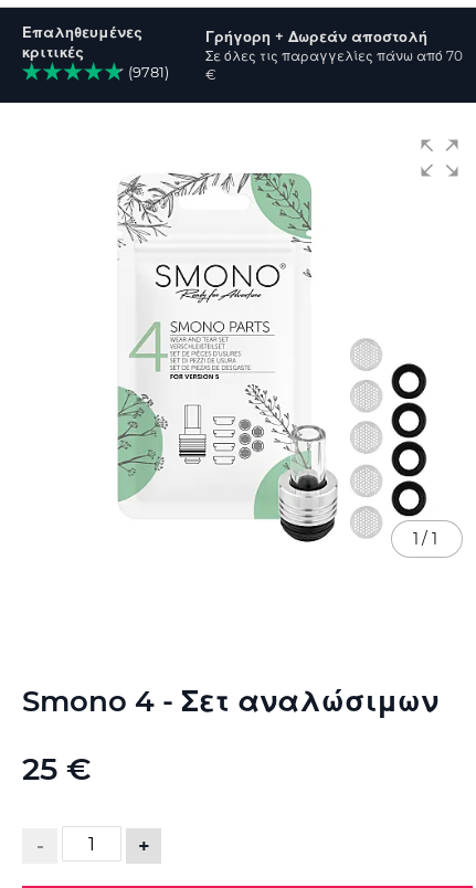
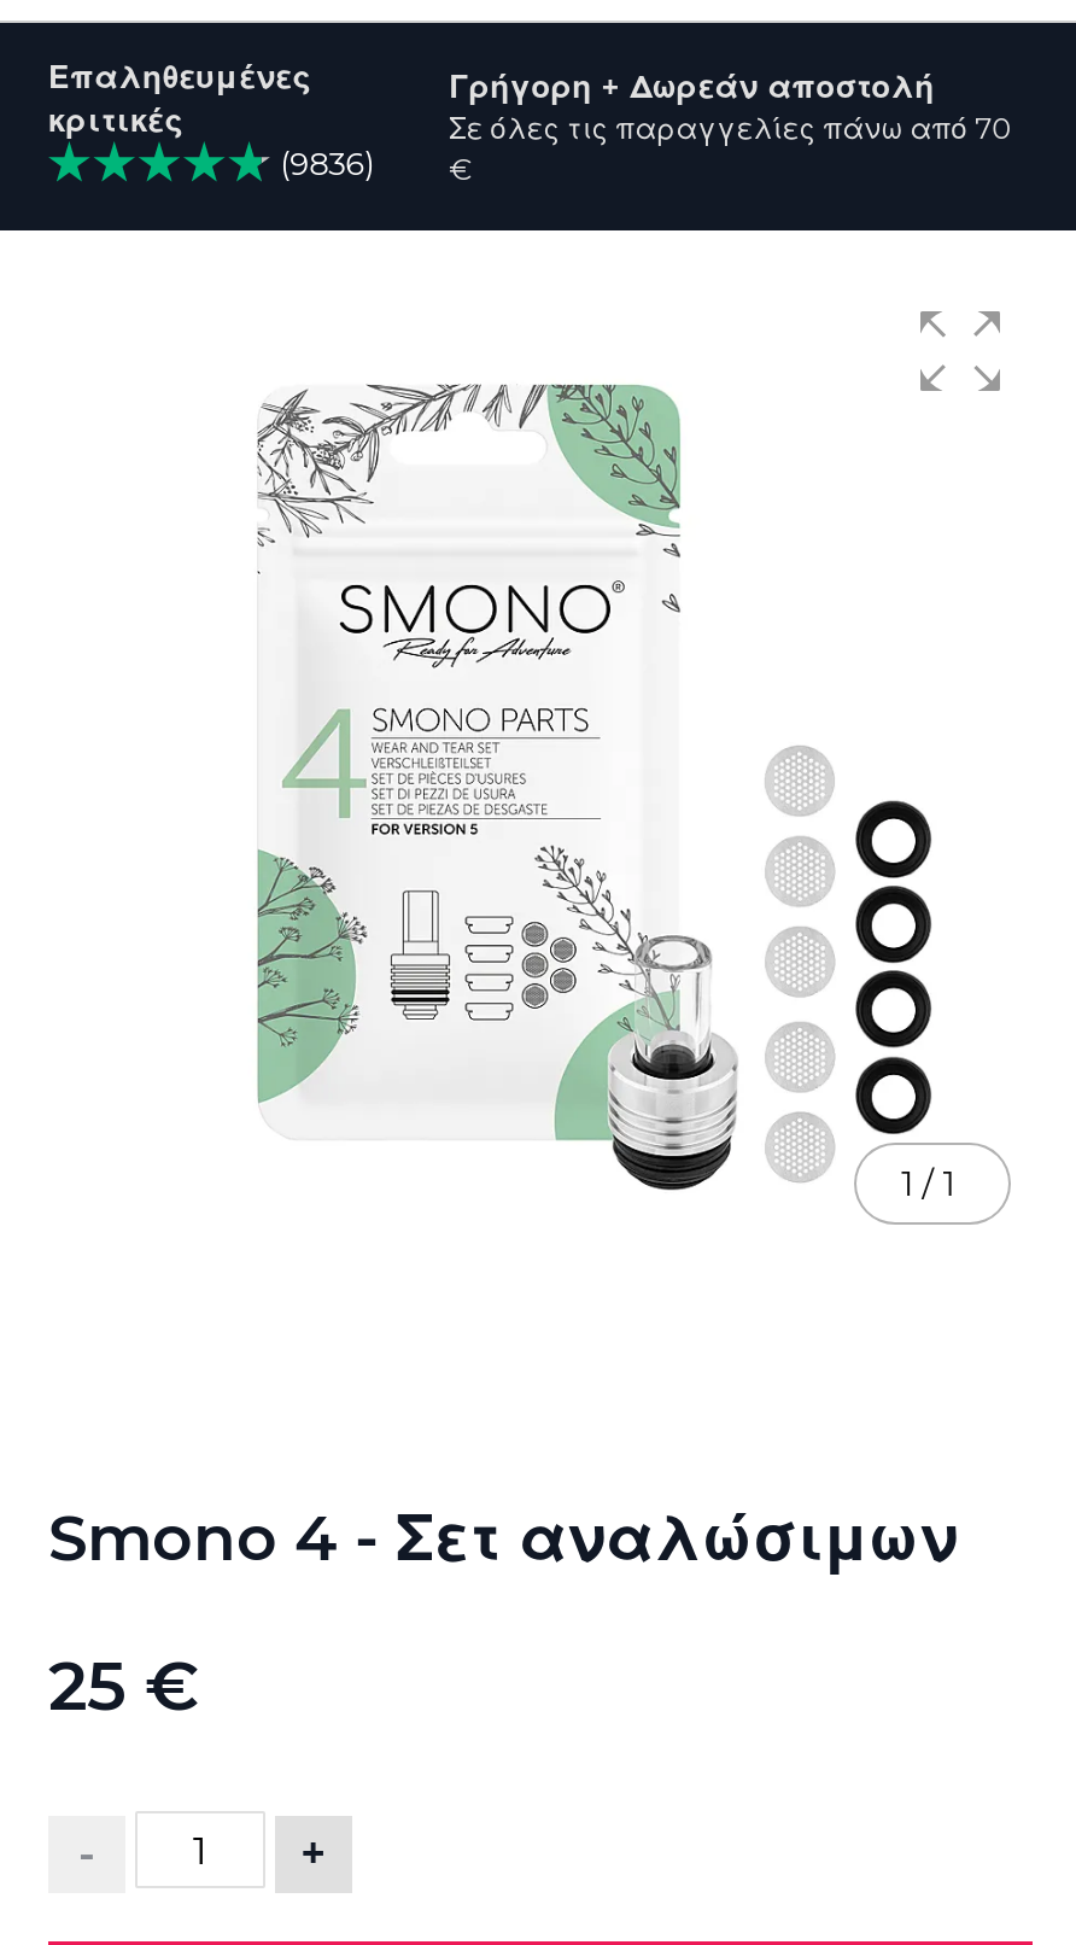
- (9781)
+ (9836)
